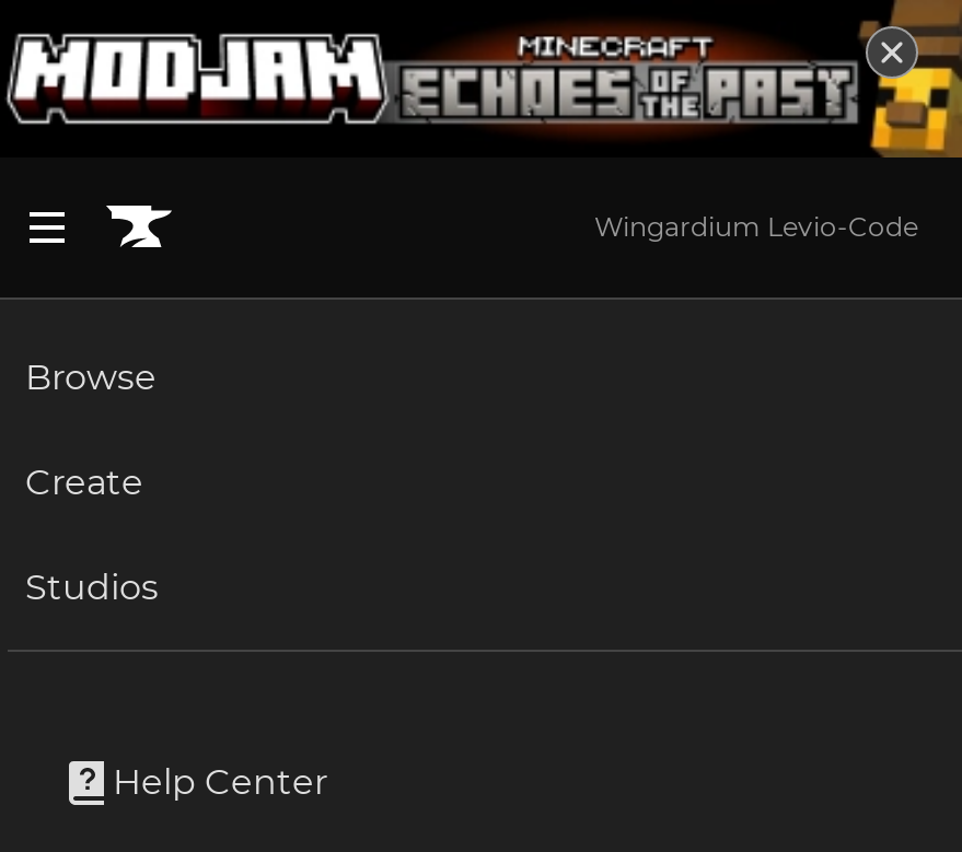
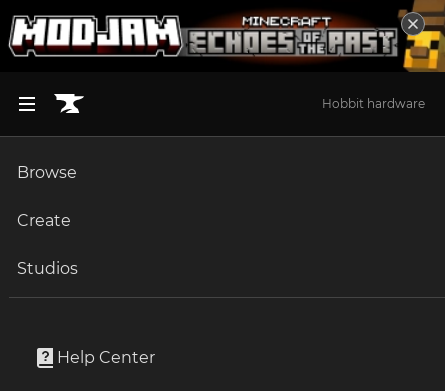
- Wingardium Levio-Code
+ Hobbit hardware
